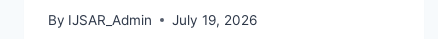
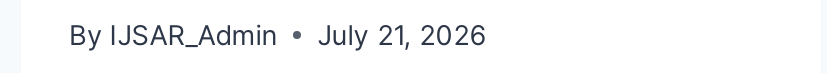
- By IJSAR_Admin July 19, 2026
+ By IJSAR_Admin July 21, 2026
